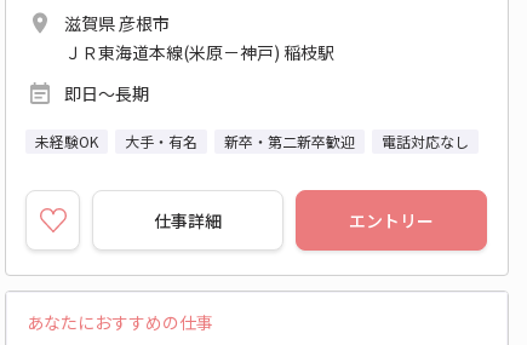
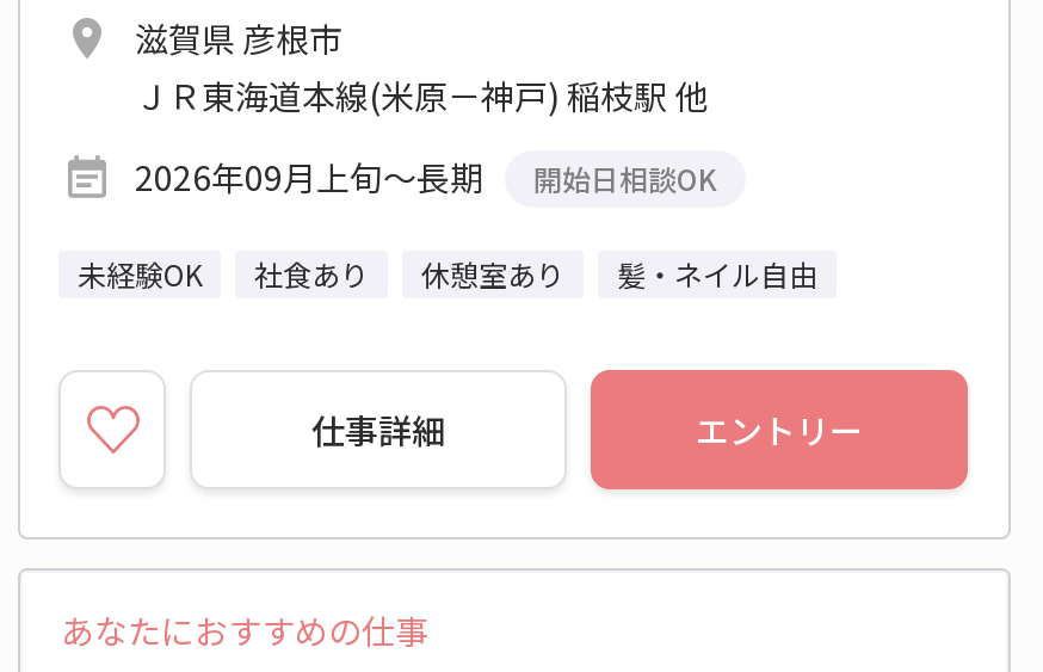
- ＪＲ東海道本線(米原－神戸) 稲枝駅
+ ＪＲ東海道本線(米原－神戸) 稲枝駅 他

- 即日～長期
+ 2026年09月上旬～長期
+ 開始日相談OK

- 大手・有名
- 新卒・第二新卒歓迎
- 電話対応なし
+ 社食あり
+ 休憩室あり
+ 髪・ネイル自由
